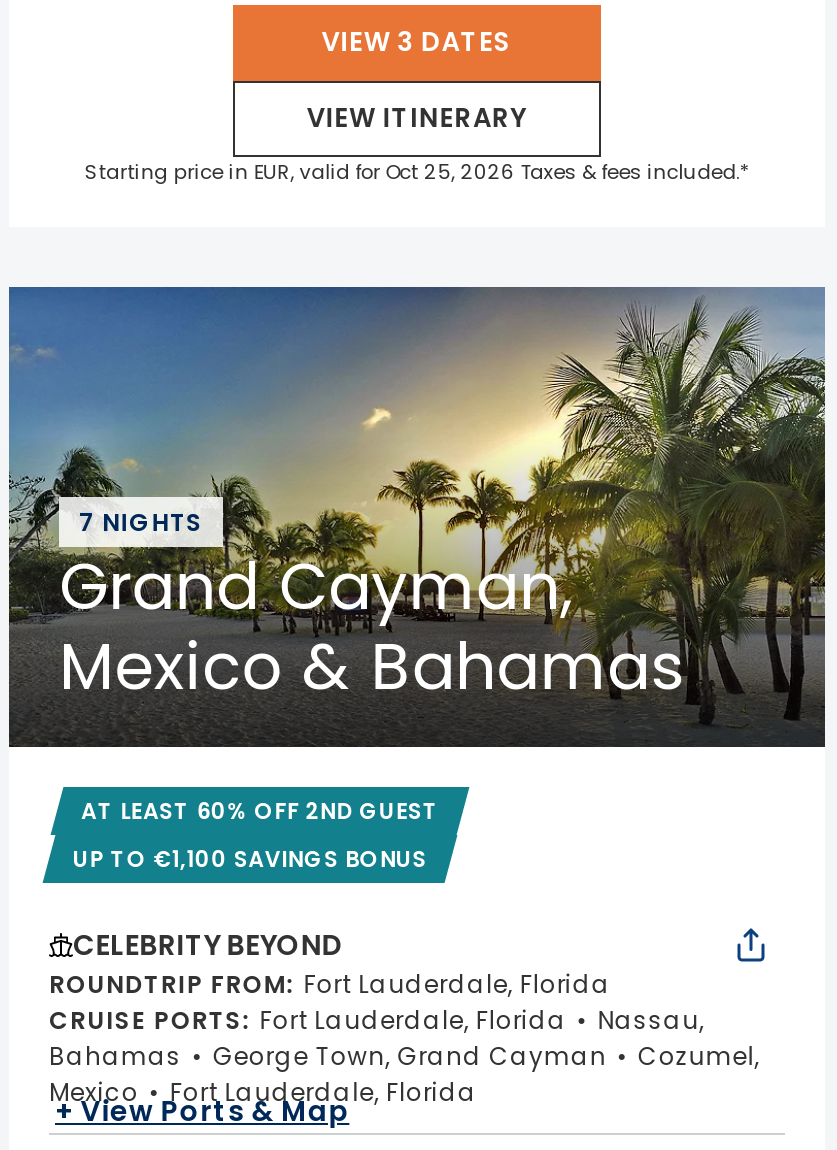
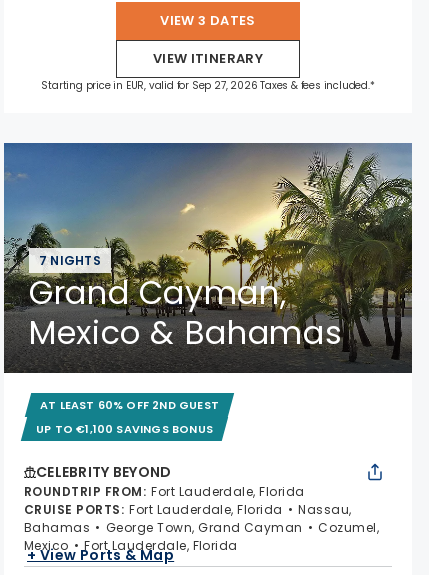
- Starting price in EUR, valid for Oct 25, 2026 Taxes & fees included.*
+ Starting price in EUR, valid for Sep 27, 2026 Taxes & fees included.*
